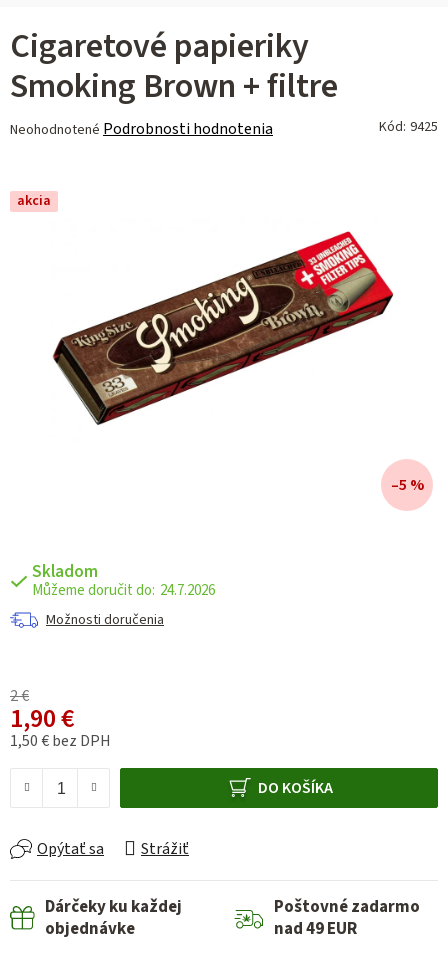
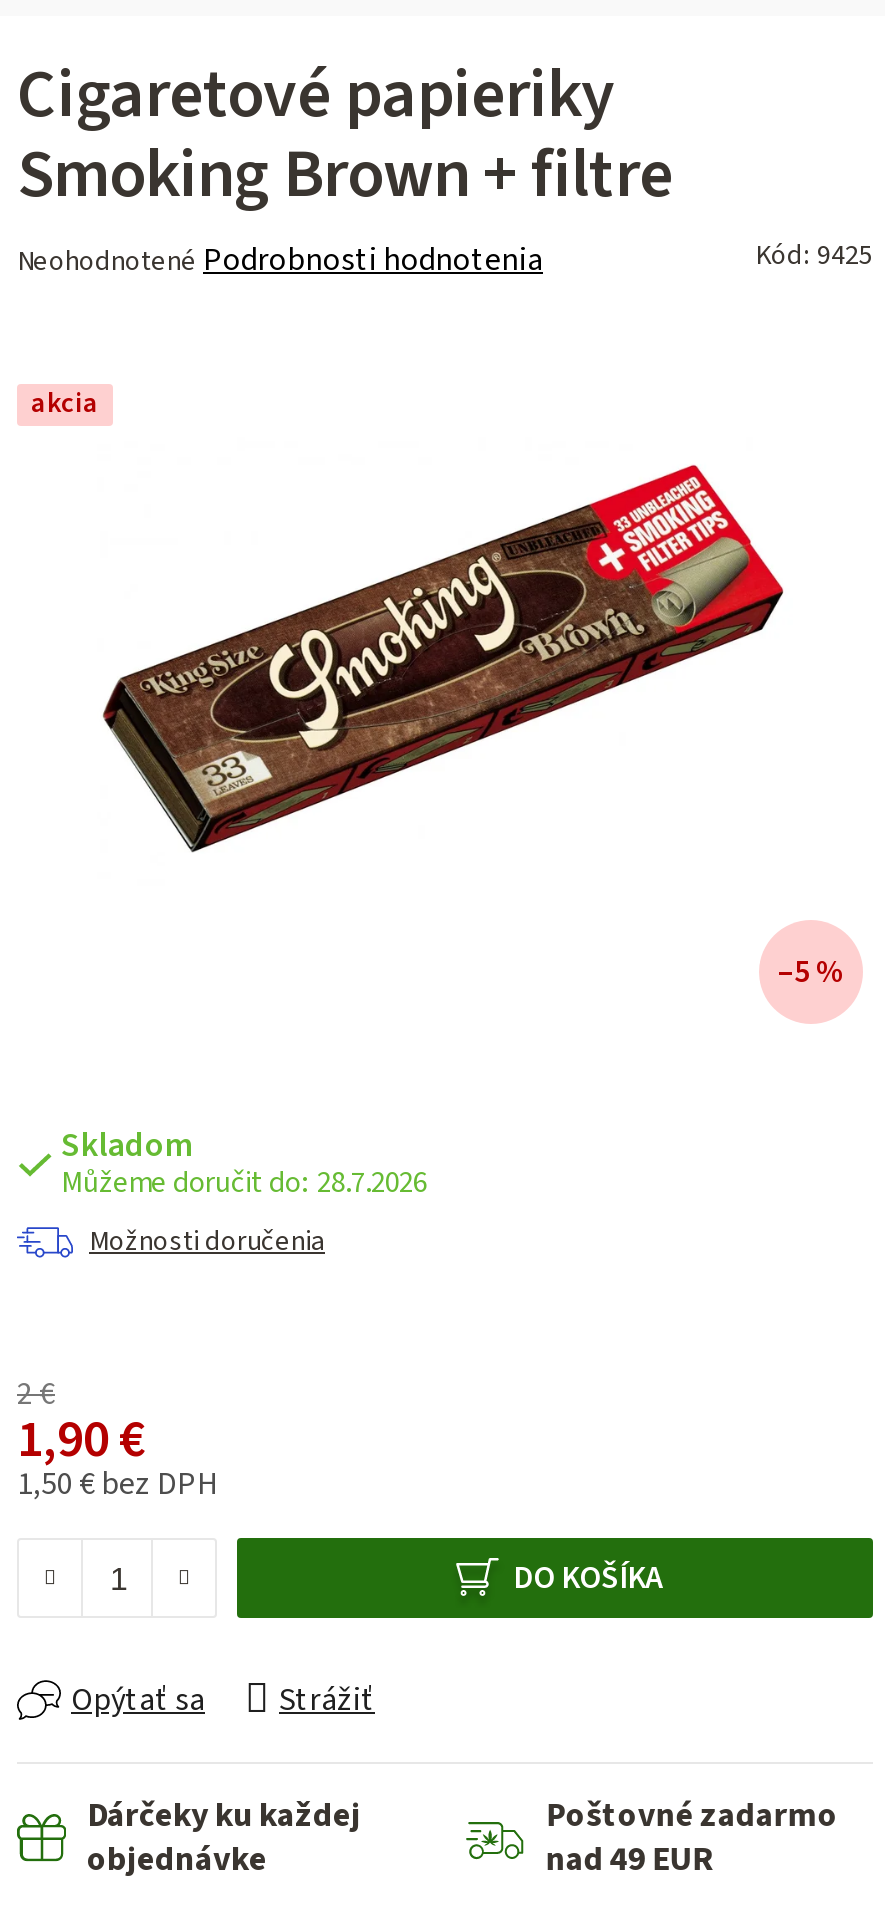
- 24.7.2026
+ 28.7.2026
